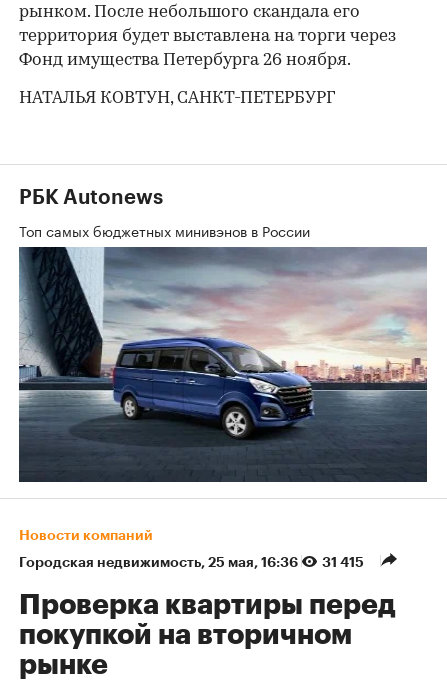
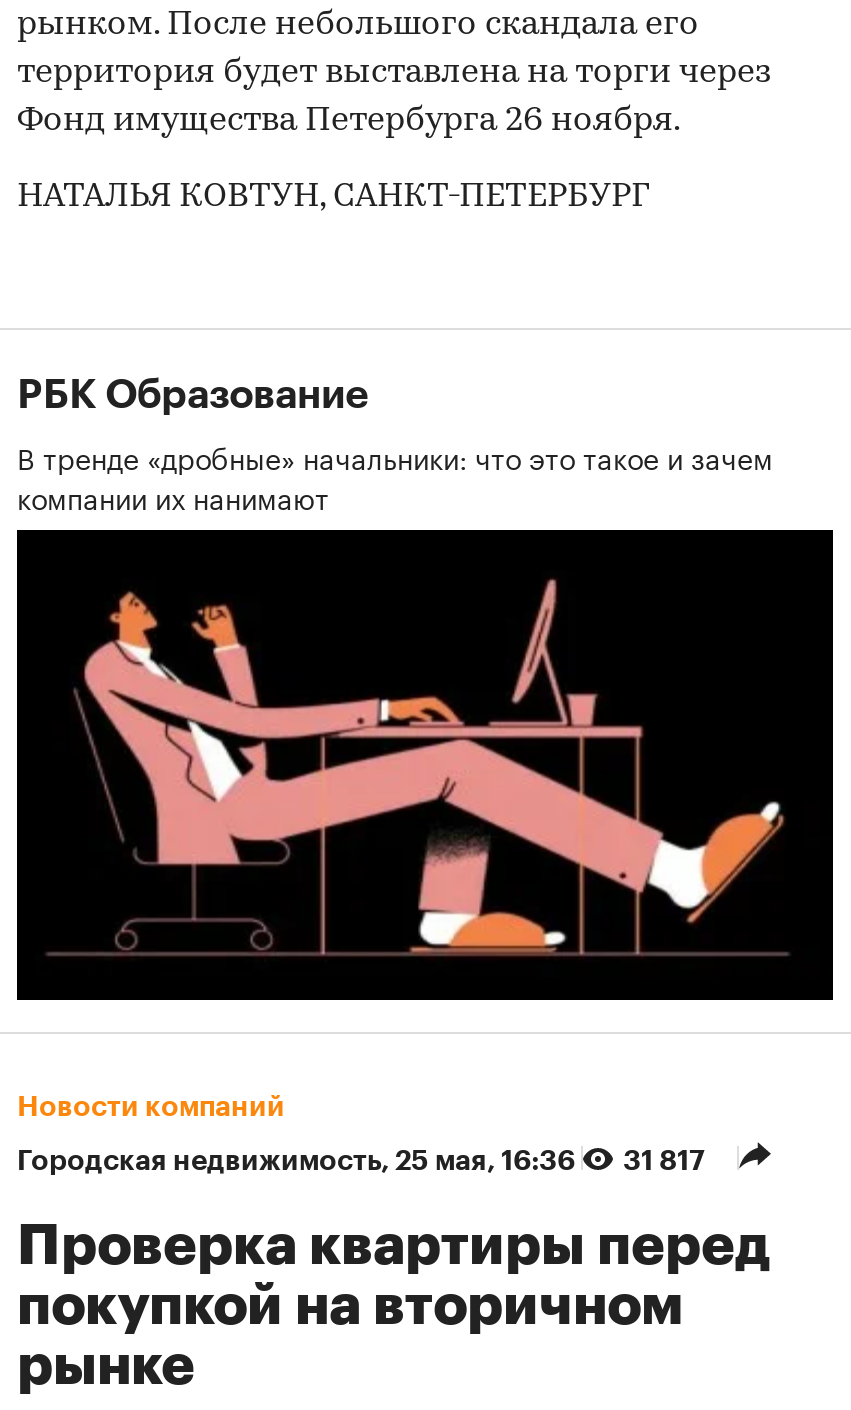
- РБК Autonews
- Топ самых бюджетных минивэнов в России
+ РБК Образование
+ В тренде «дробные» начальники: что это такое и зачем
+ компании их нанимают

- [image]
+ [image]

- Городская недвижимость, 25 мая, 16:36 31 415
+ Городская недвижимость, 25 мая, 16:36 31 817
